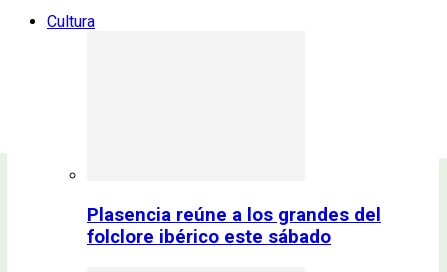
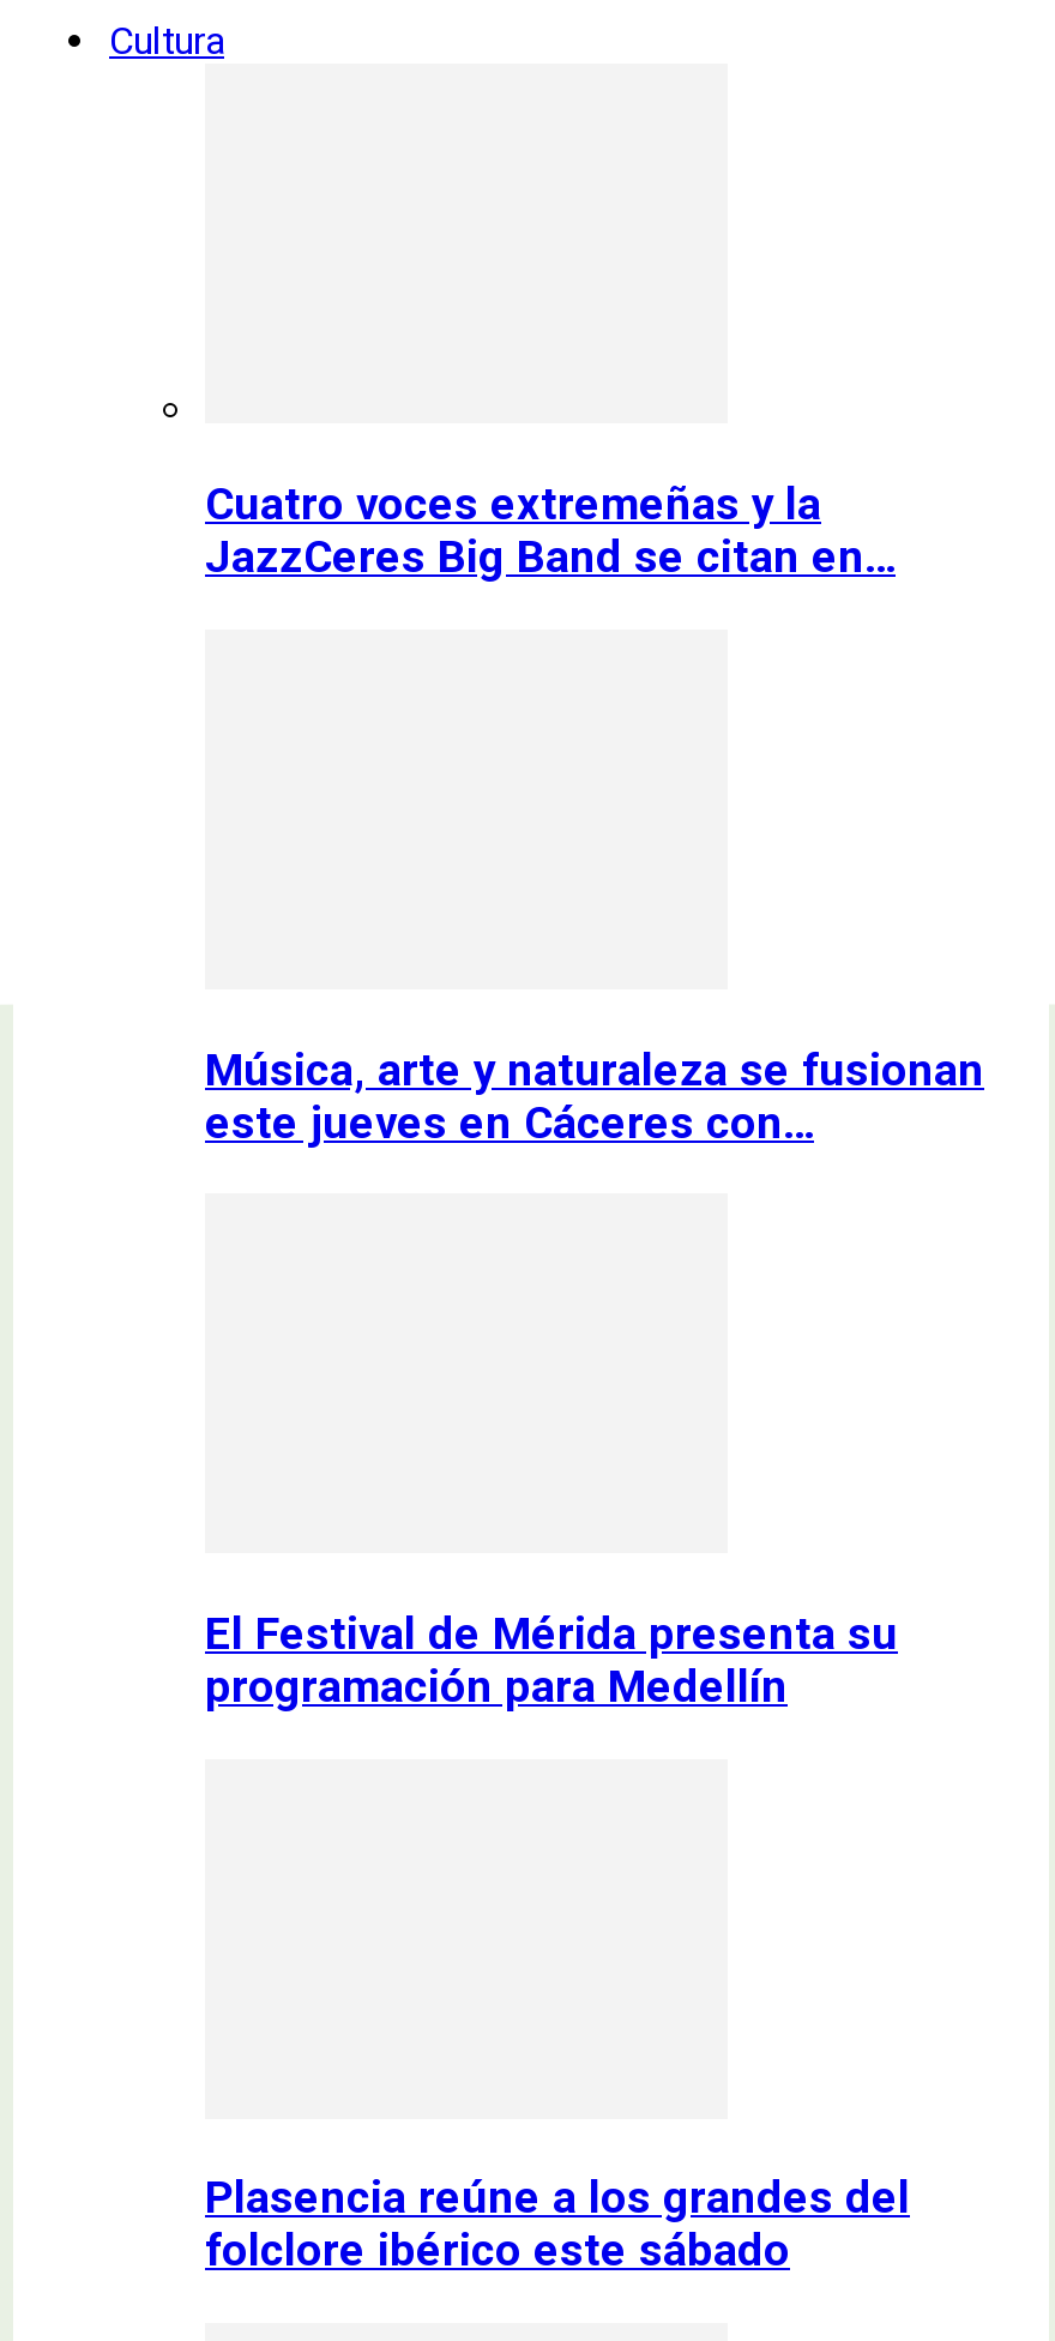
+ Cuatro voces extremeñas y la
+ JazzCeres Big Band se citan en…

+ Música, arte y naturaleza se fusionan
+ este jueves en Cáceres con…

+ El Festival de Mérida presenta su
+ programación para Medellín
